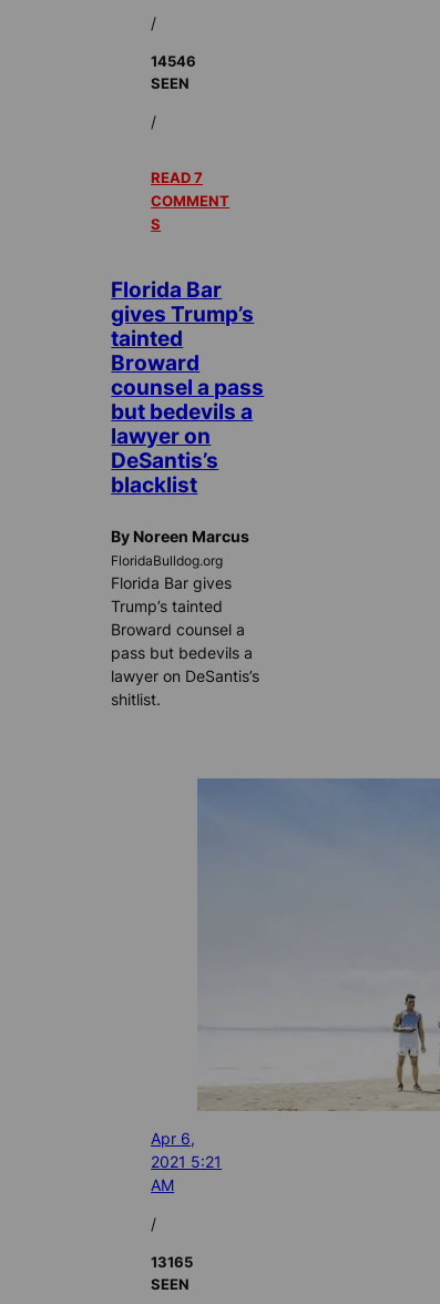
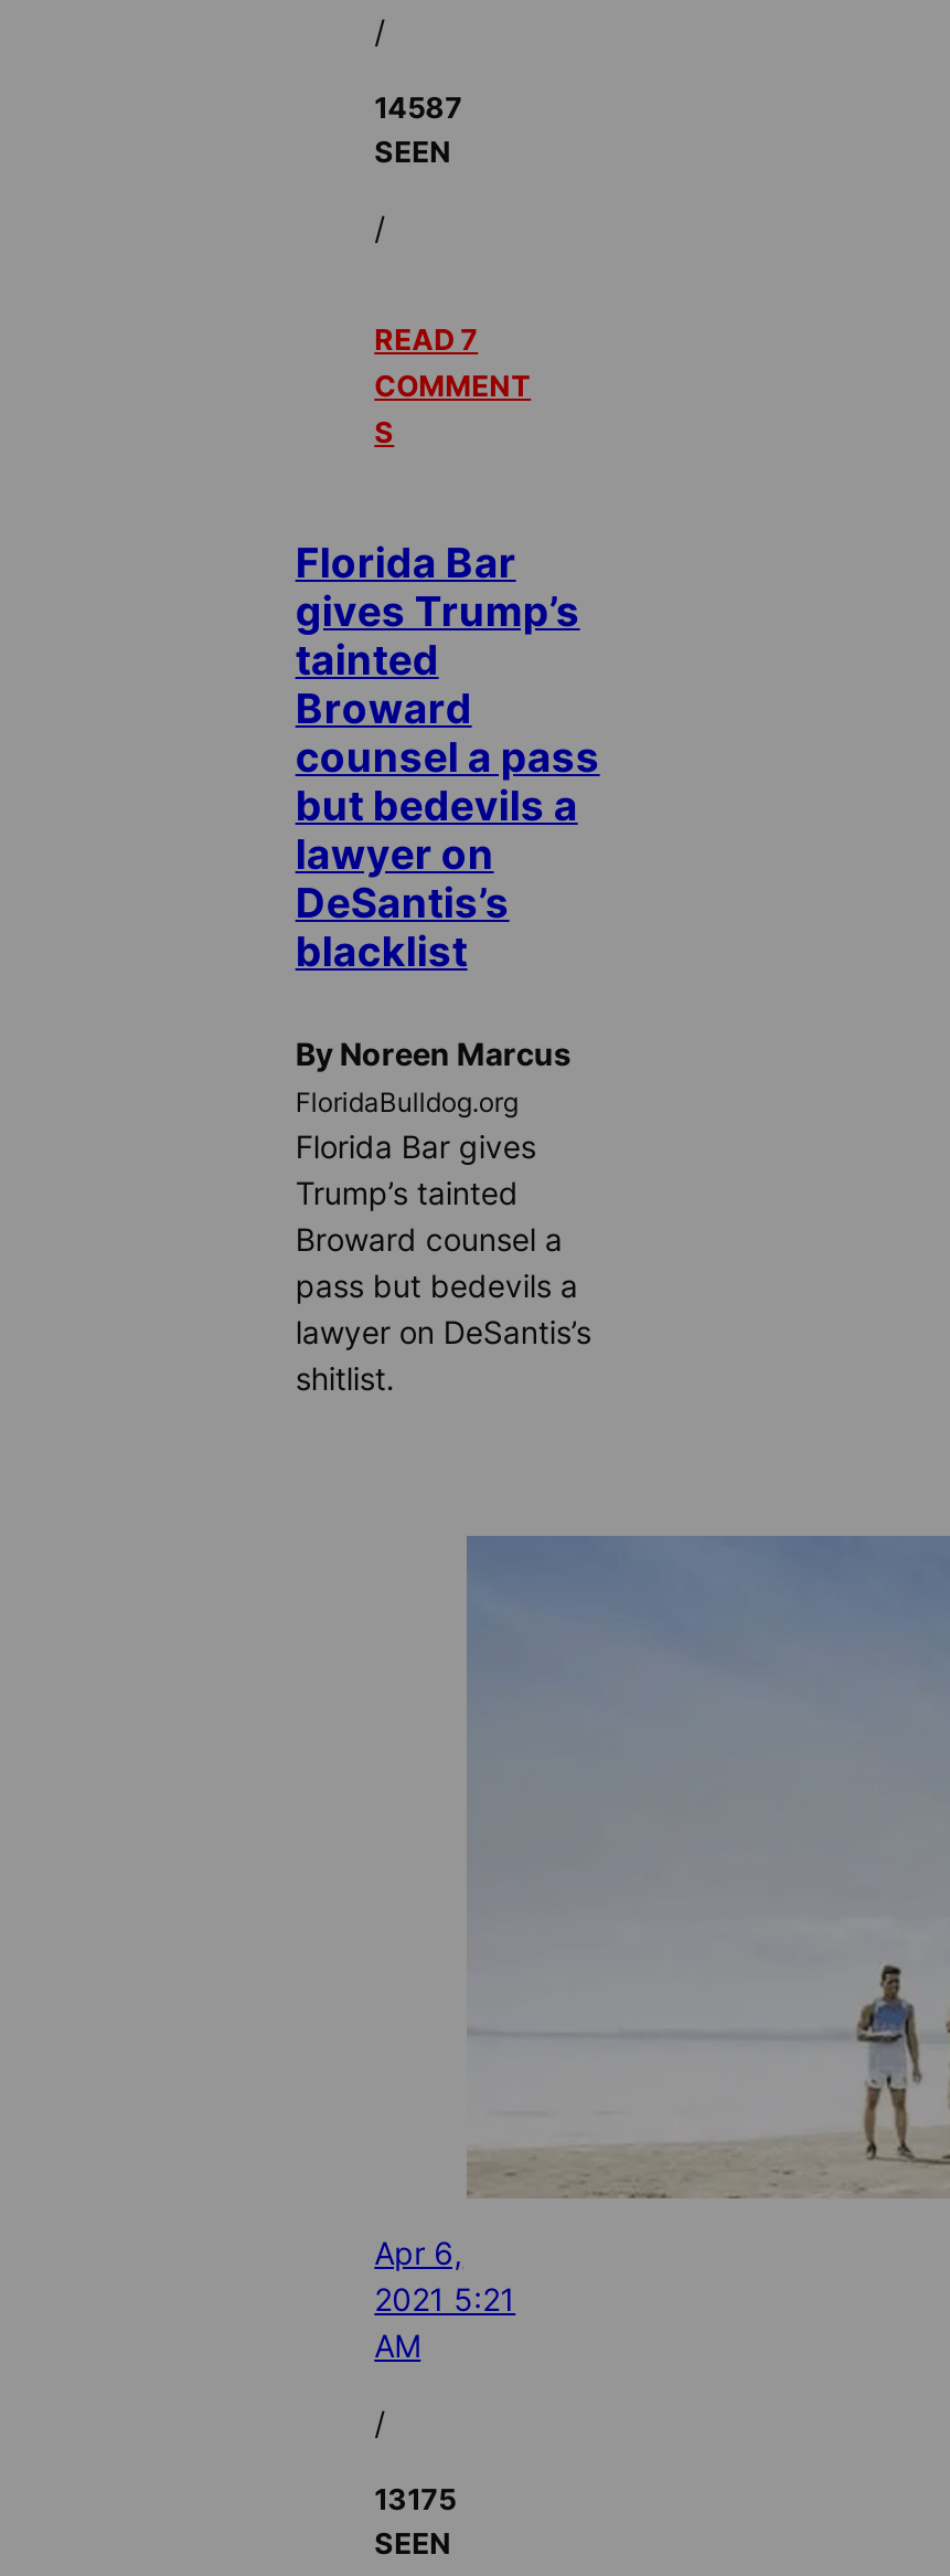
- 14546
+ 14587

- 13165
+ 13175
